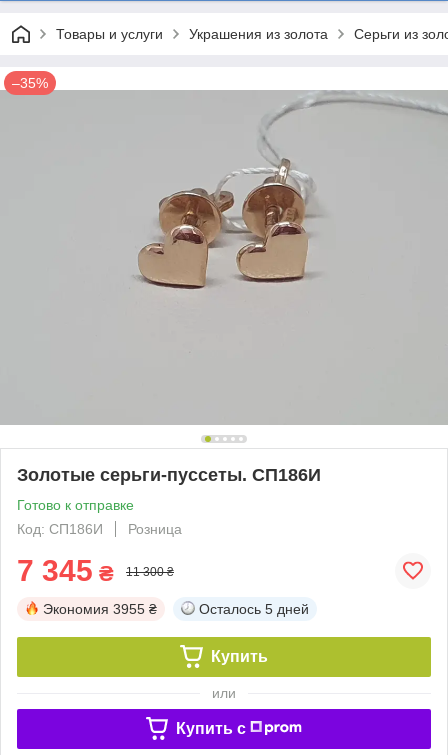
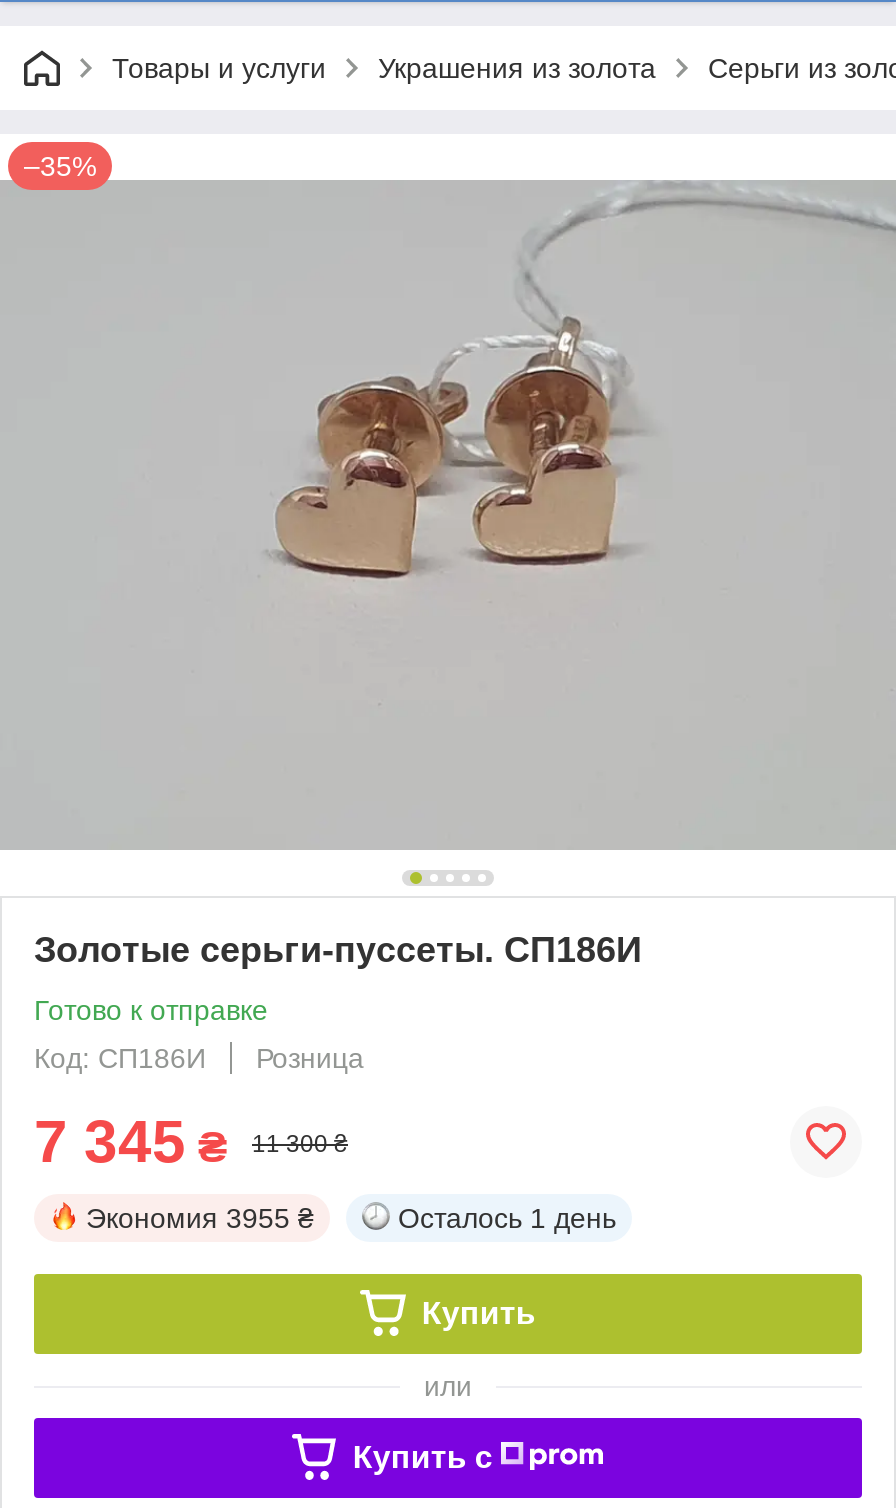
- Осталось 5 дней
+ Осталось 1 день
